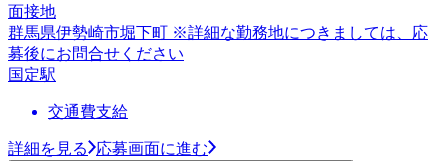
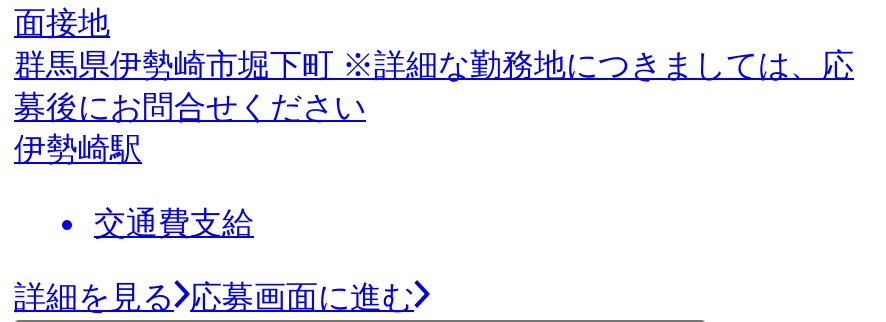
- 国定駅
+ 伊勢崎駅
